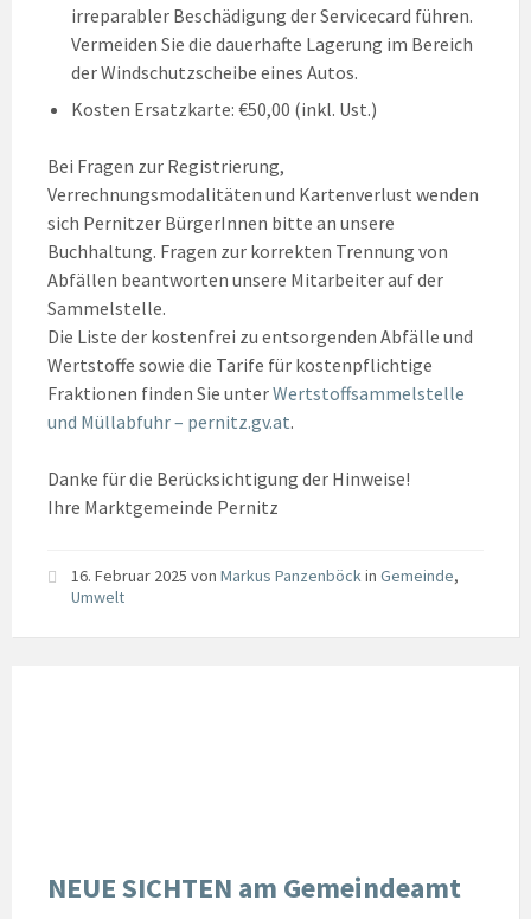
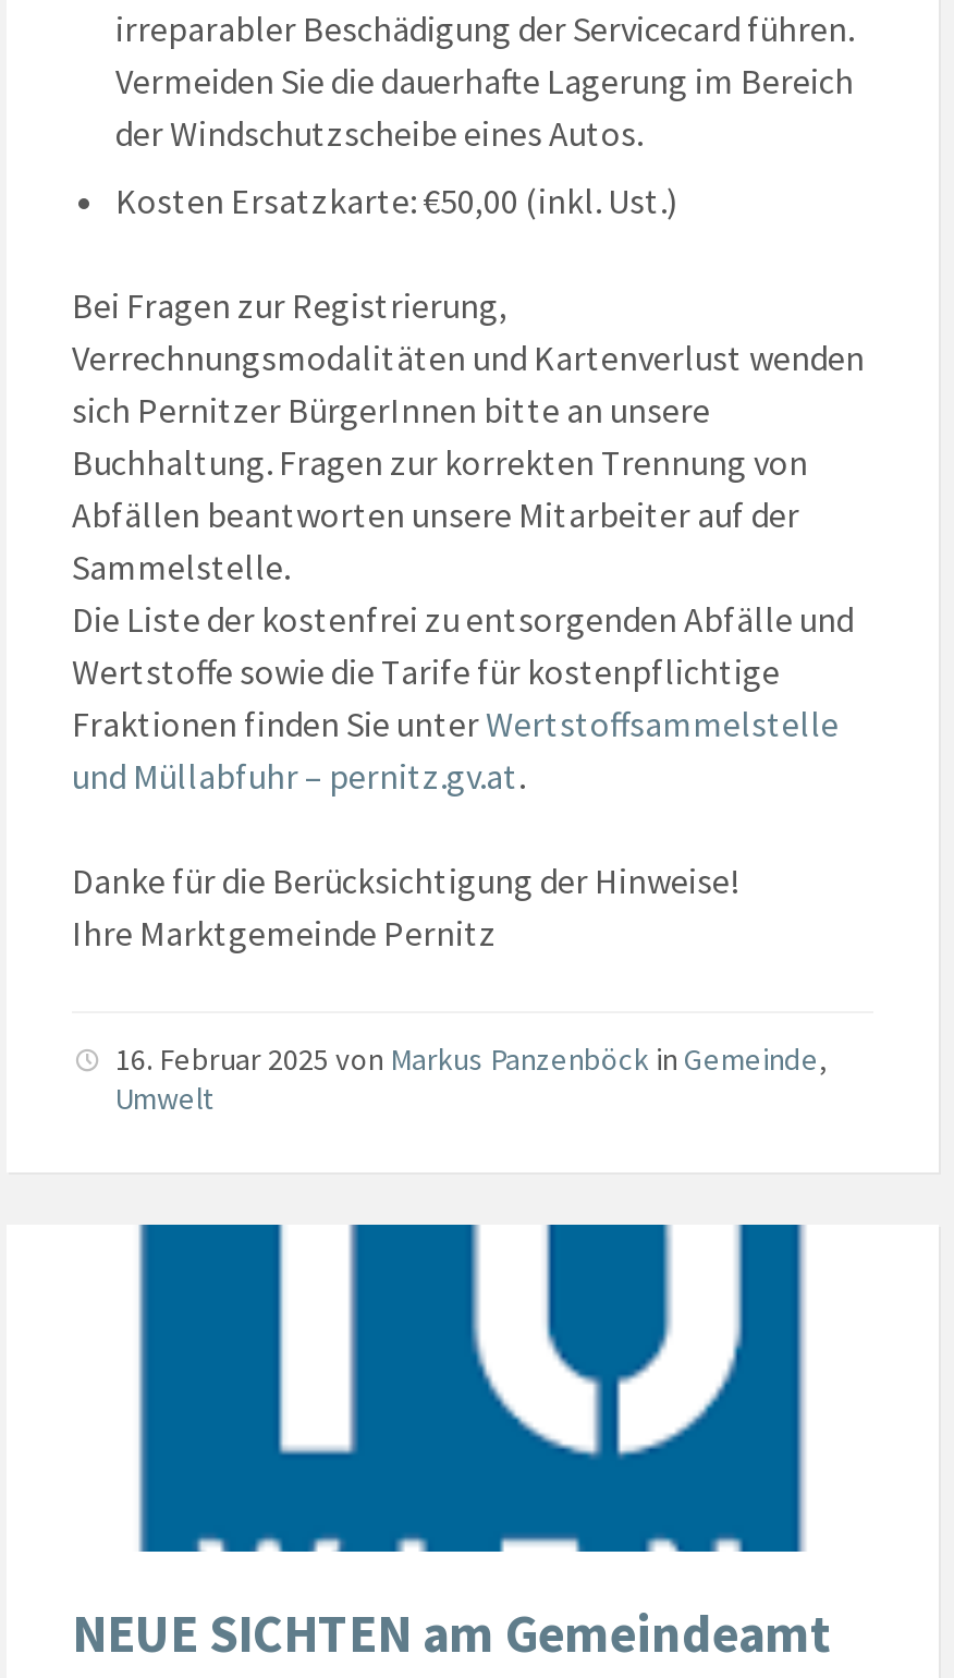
+ [image]
